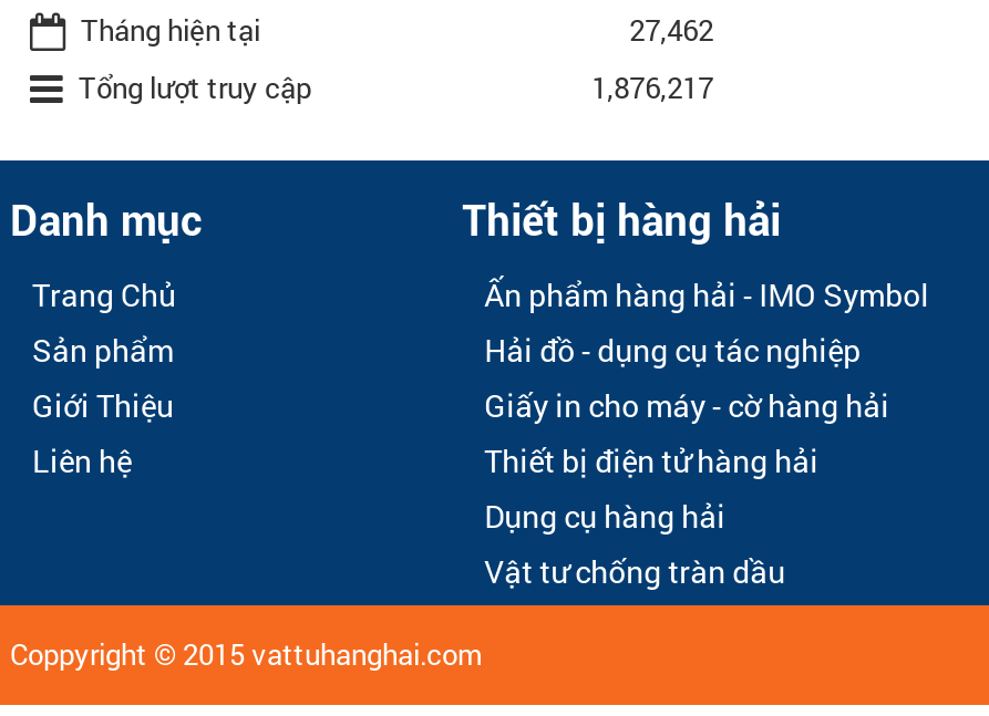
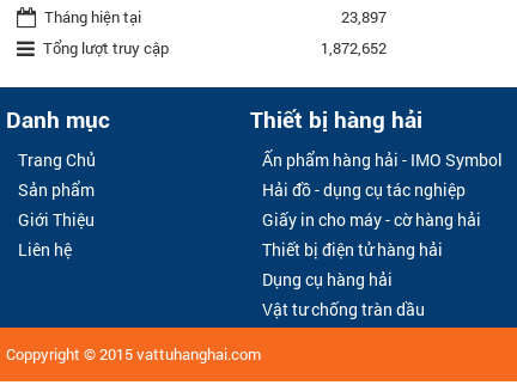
- 27,462
+ 23,897

- 1,876,217
+ 1,872,652
